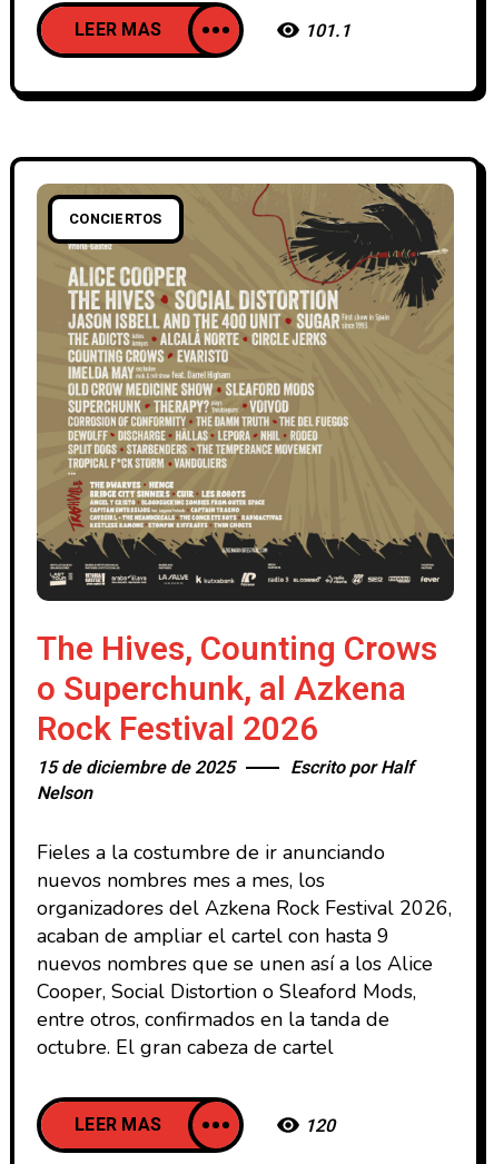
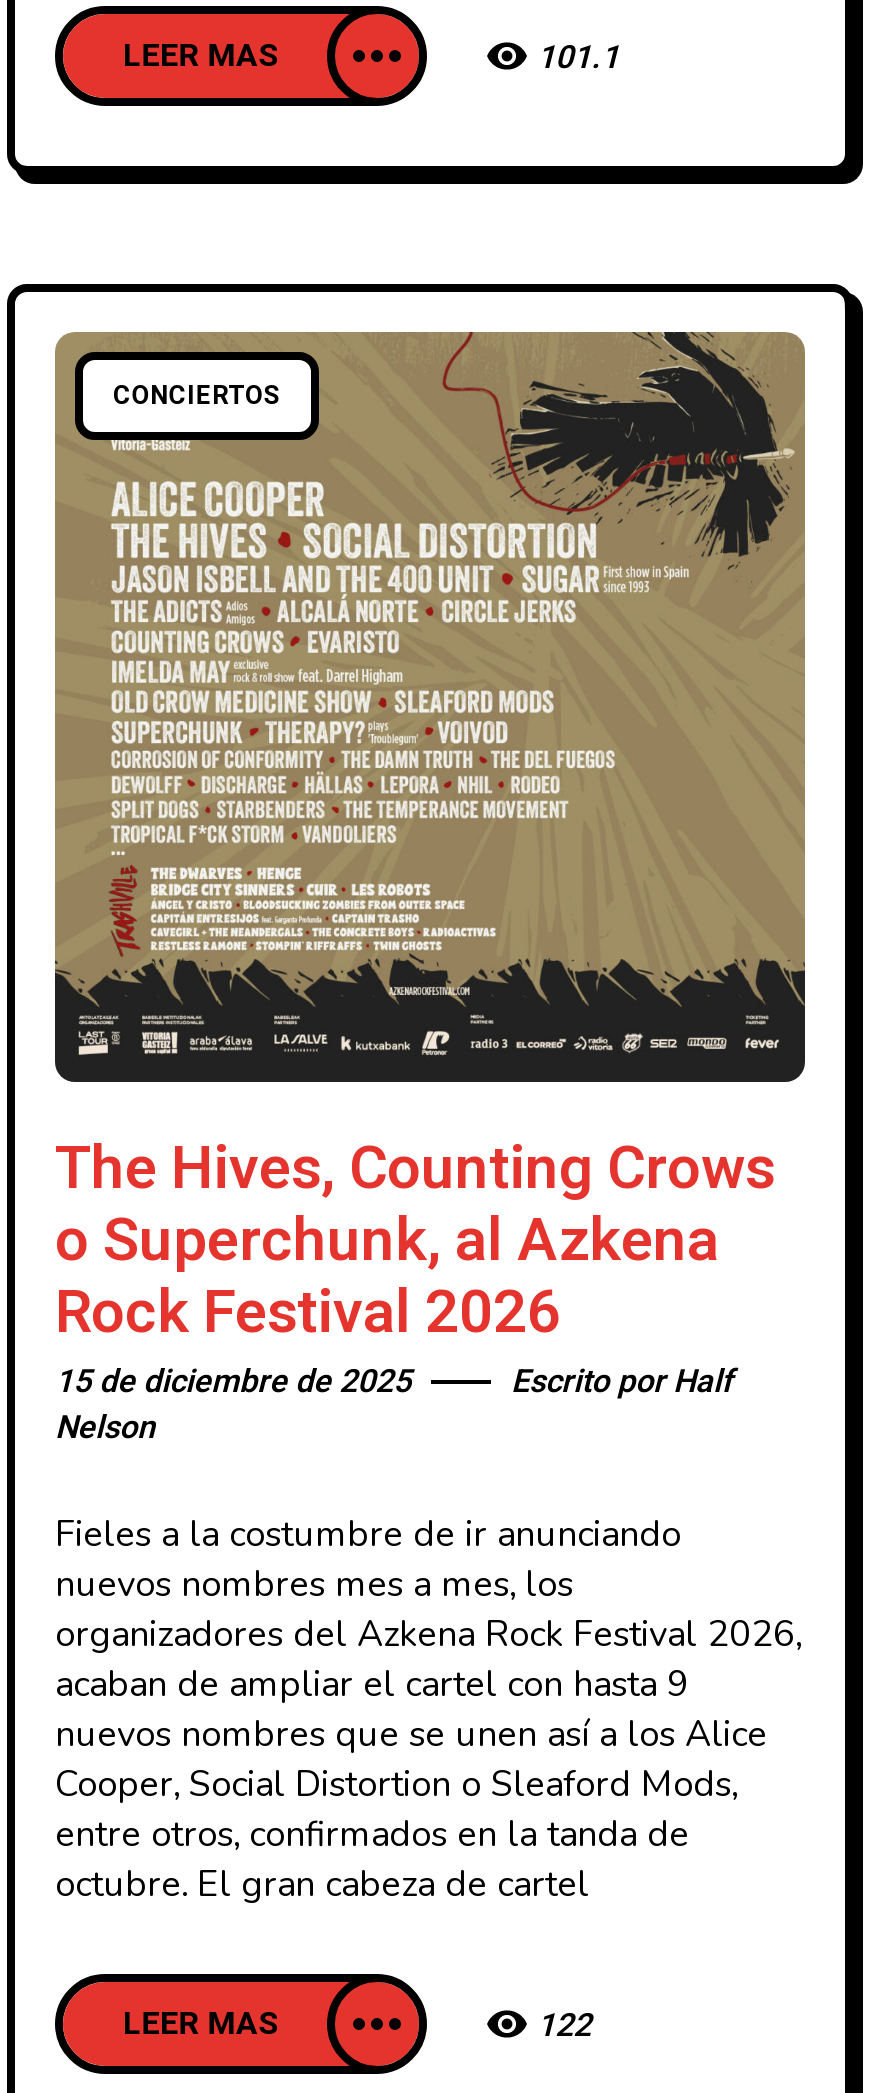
- 120
+ 122
